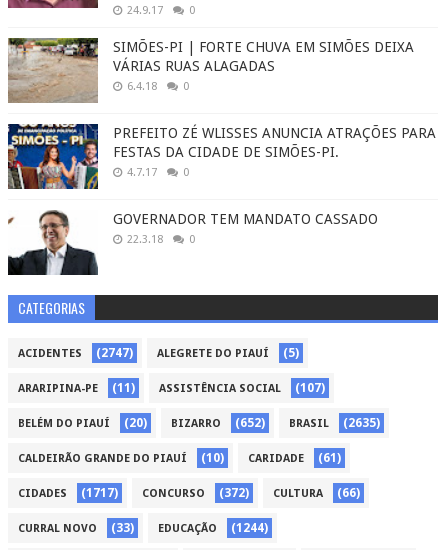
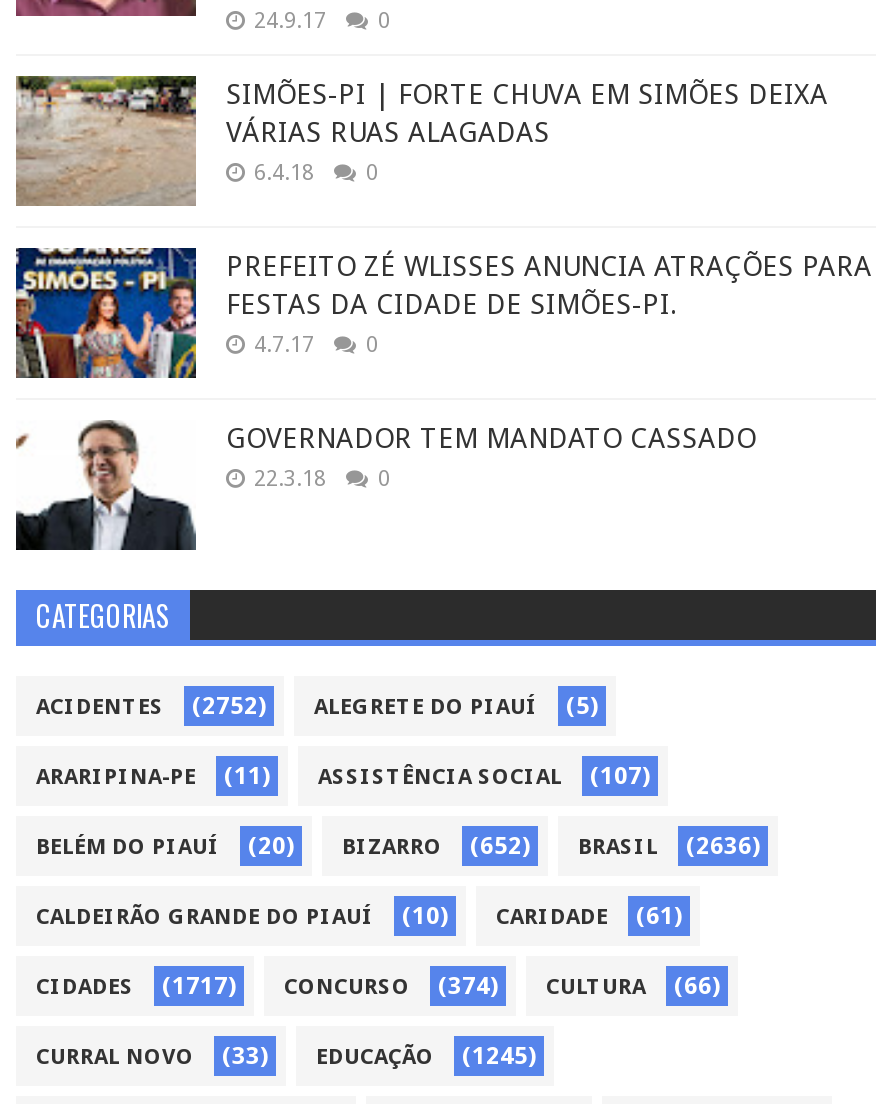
- ACIDENTES (2747) ALEGRETE DO PIAUÍ (5)
+ ACIDENTES (2752) ALEGRETE DO PIAUÍ (5)

- BELÉM DO PIAUÍ (20) BIZARRO (652) BRASIL (2635)
+ BELÉM DO PIAUÍ (20) BIZARRO (652) BRASIL (2636)

- CIDADES (1717) CONCURSO (372) CULTURA (66)
+ CIDADES (1717) CONCURSO (374) CULTURA (66)

- CURRAL NOVO (33) EDUCAÇÃO (1244)
+ CURRAL NOVO (33) EDUCAÇÃO (1245)
